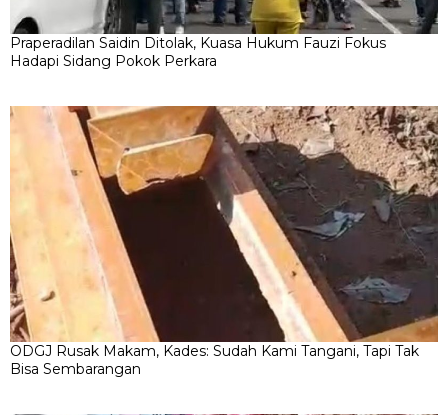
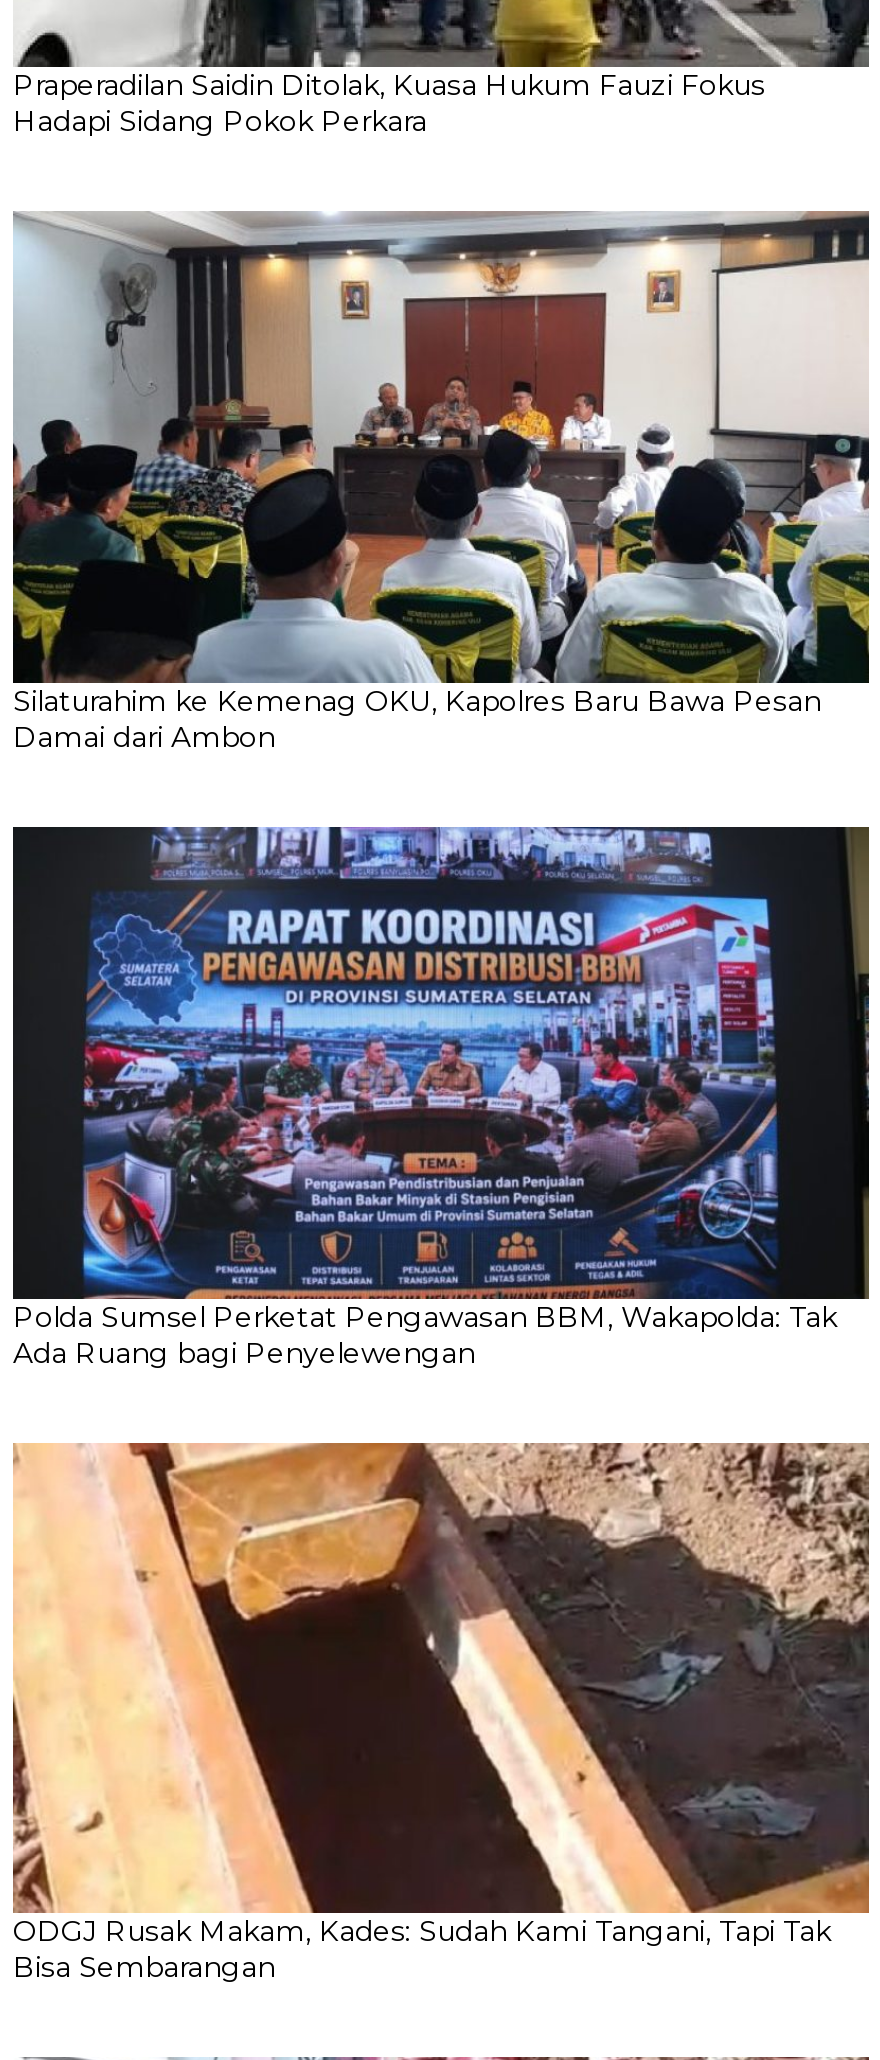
+ [image]
+ Silaturahim ke Kemenag OKU, Kapolres Baru Bawa Pesan
+ Damai dari Ambon

+ [image]
+ Polda Sumsel Perketat Pengawasan BBM, Wakapolda: Tak
+ Ada Ruang bagi Penyelewengan
